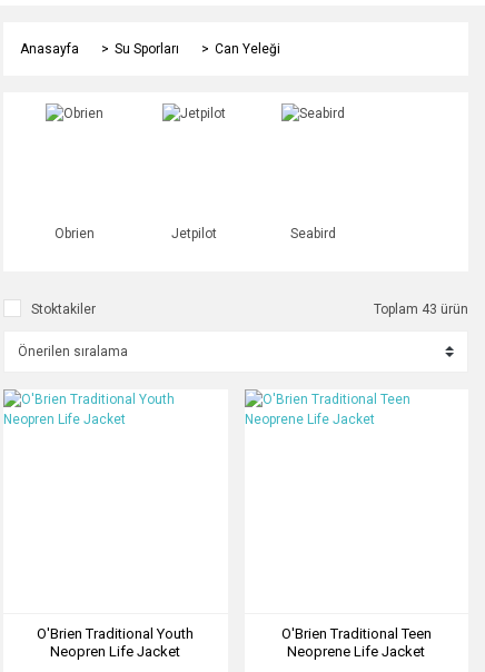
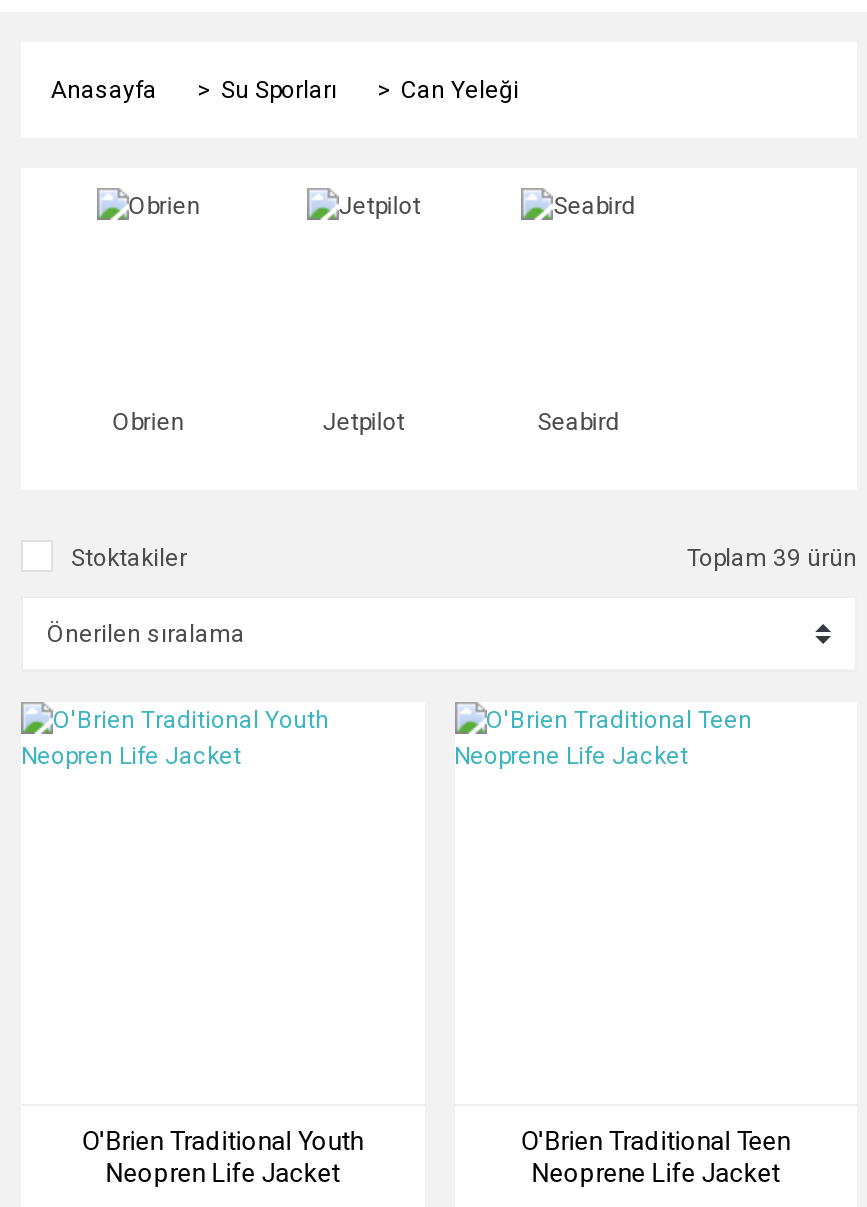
- Toplam 43 ürün
+ Toplam 39 ürün
